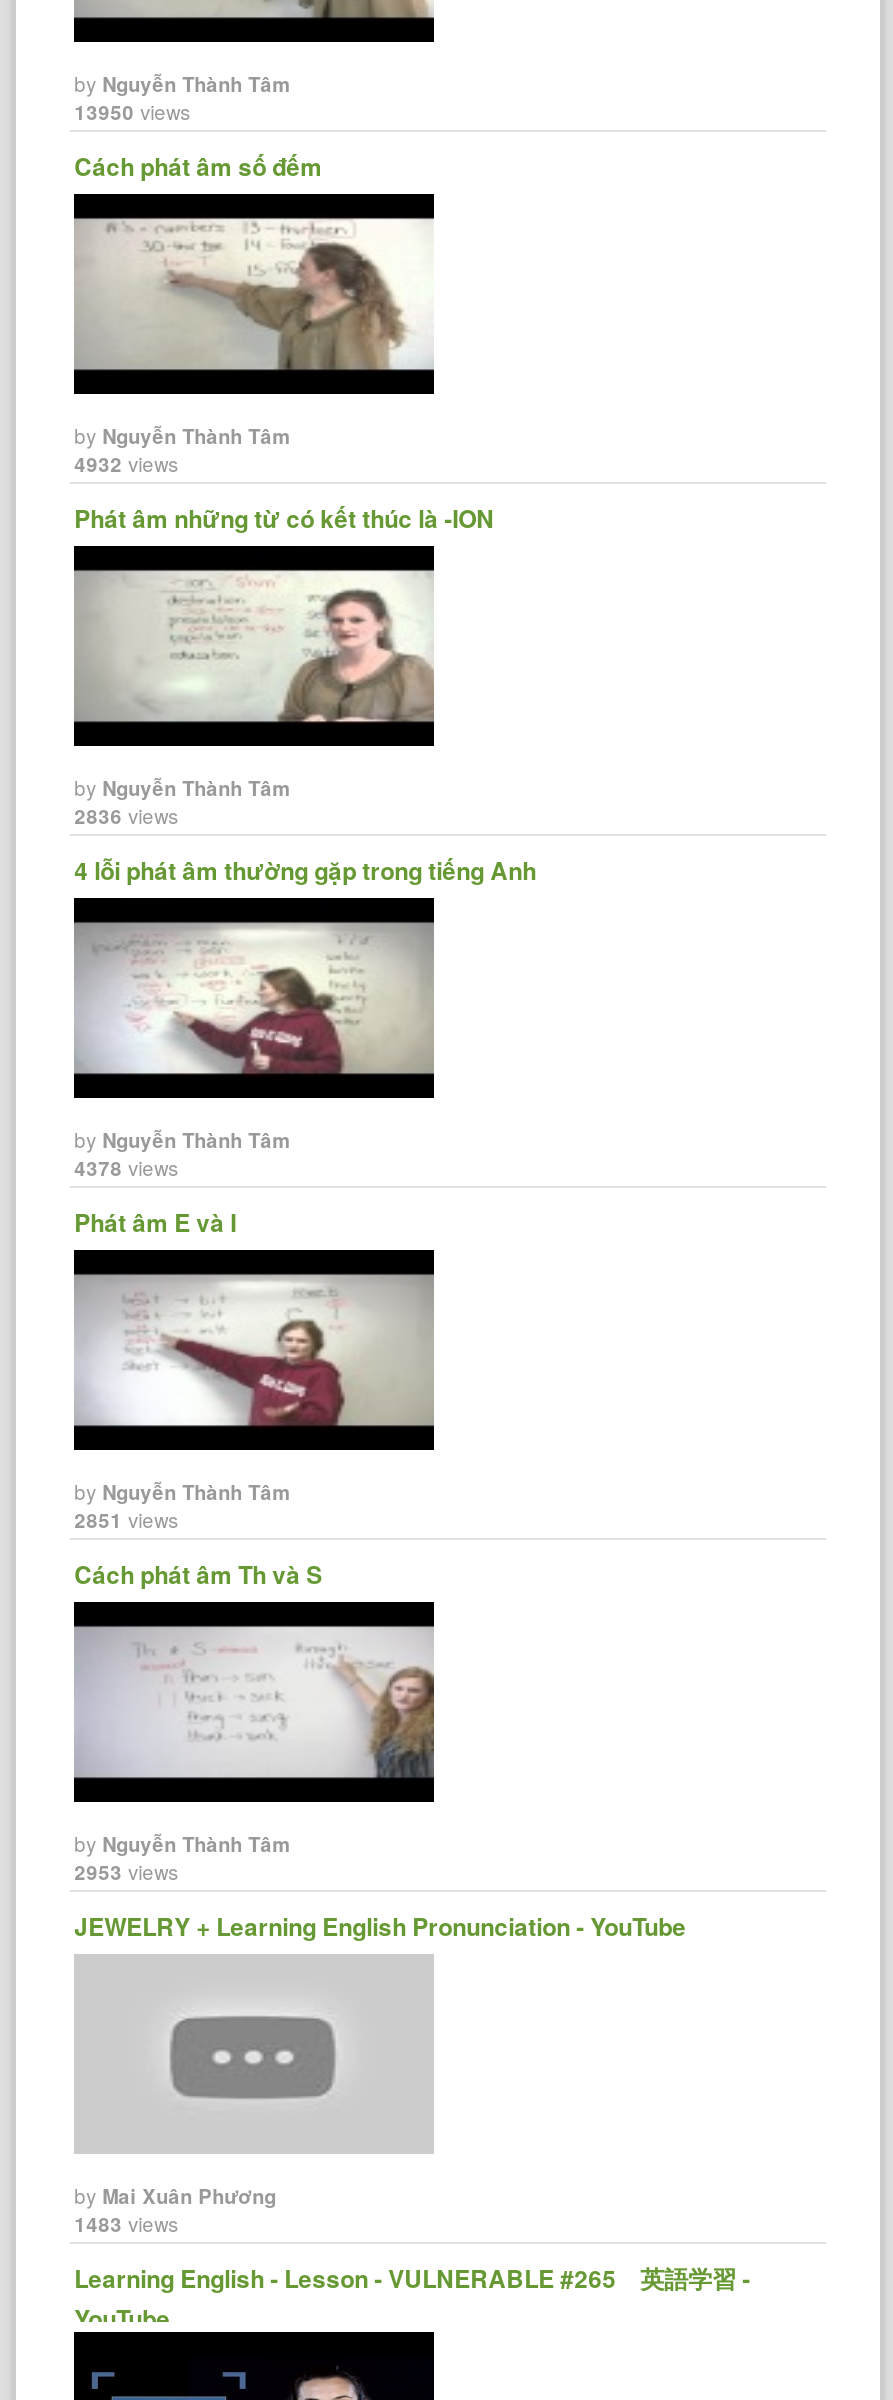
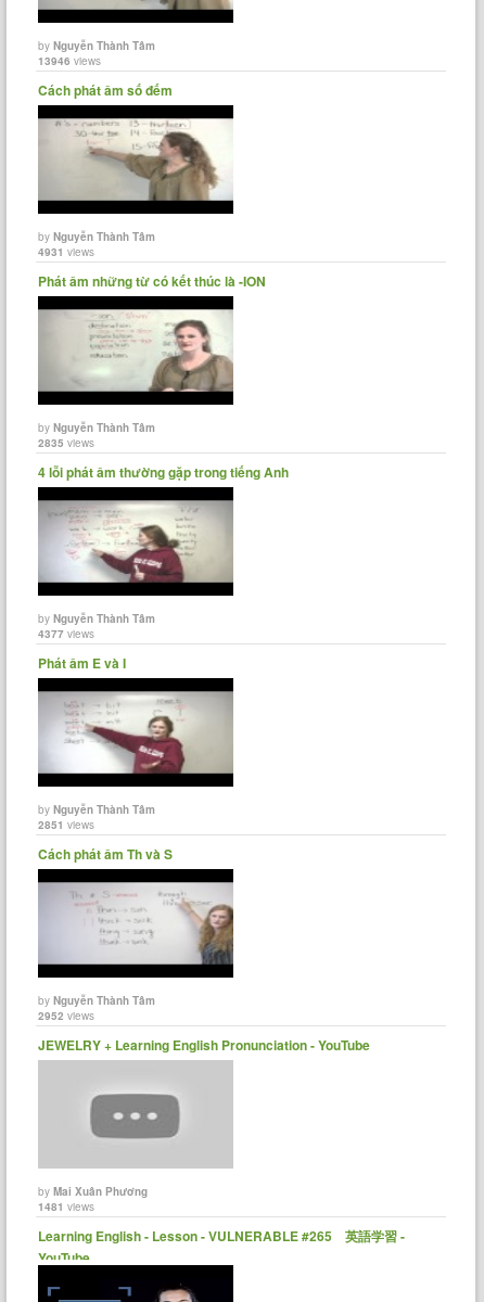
- 13950 views
+ 13946 views

- 4932views
+ 4931views

- 2836views
+ 2835views

- 4378views
+ 4377views

- 2953views
+ 2952views

- 1483 views
+ 1481 views
